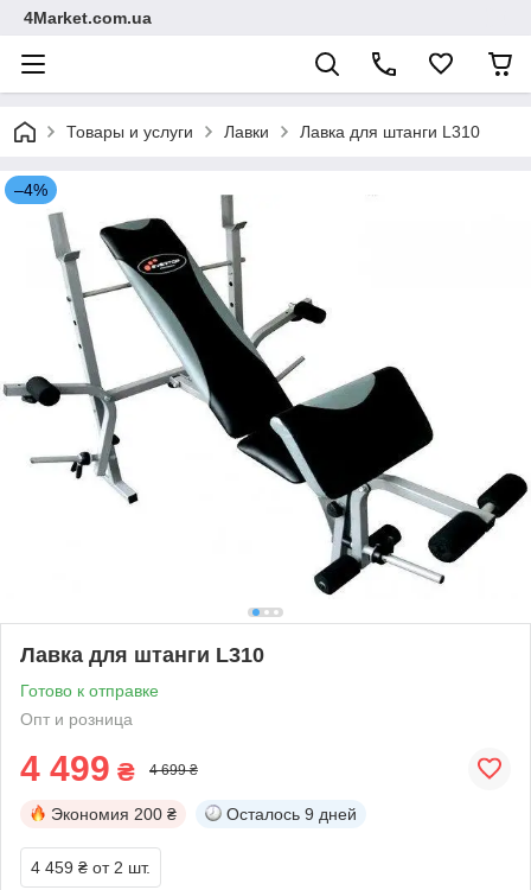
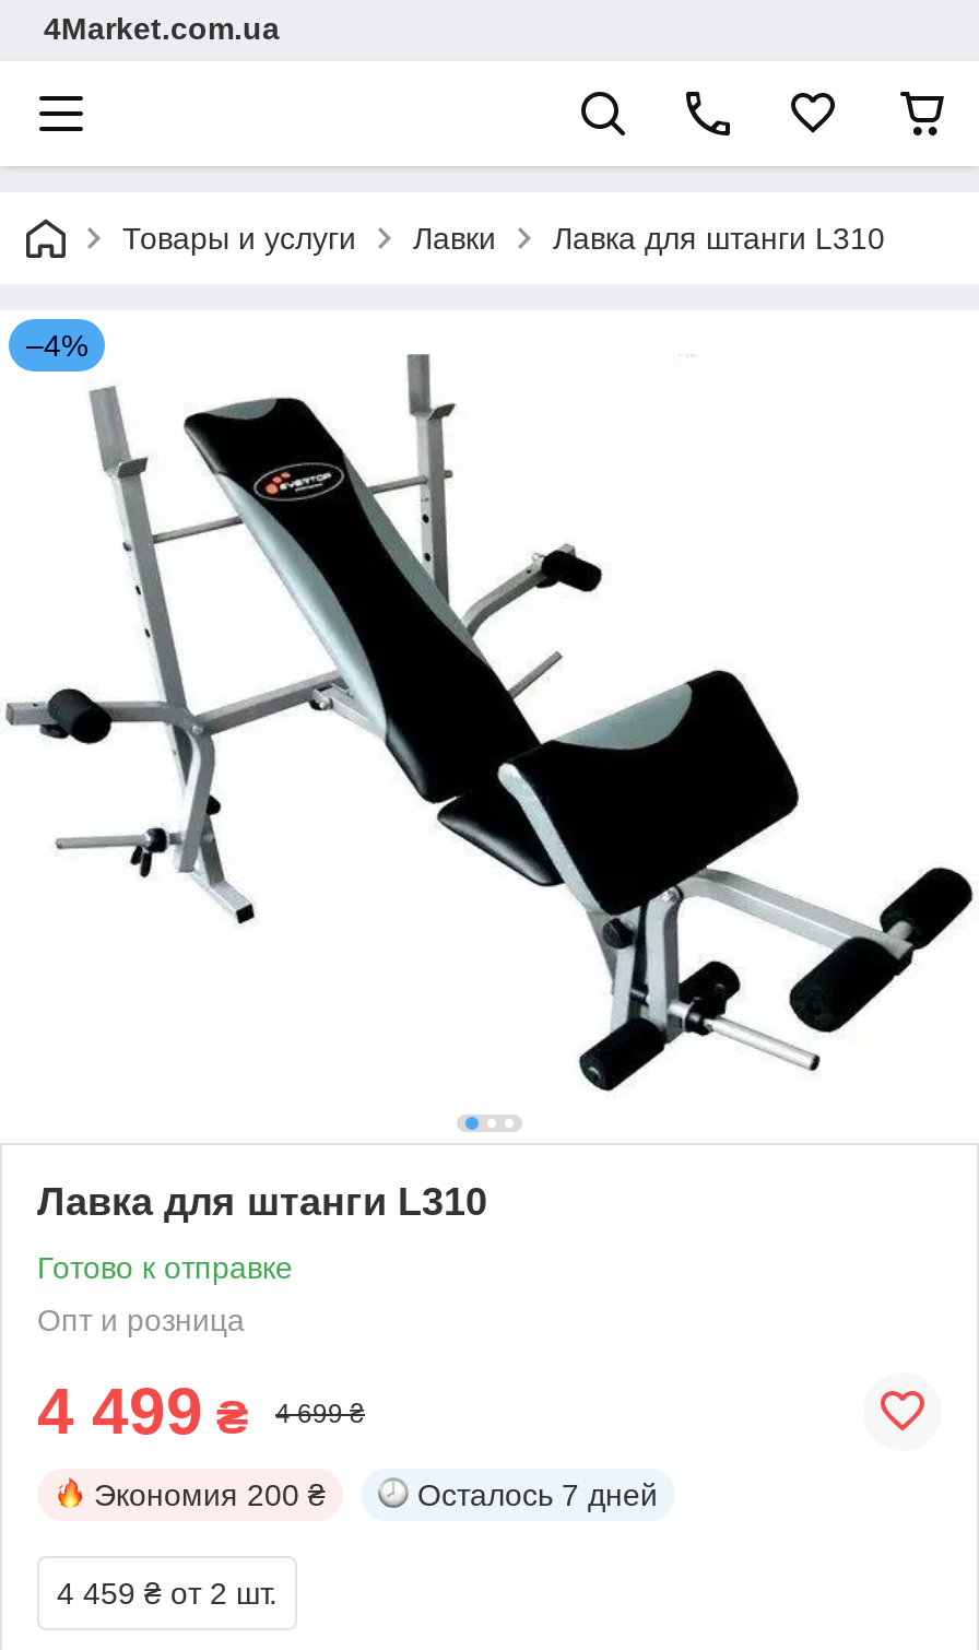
- Осталось 9 дней
+ Осталось 7 дней
